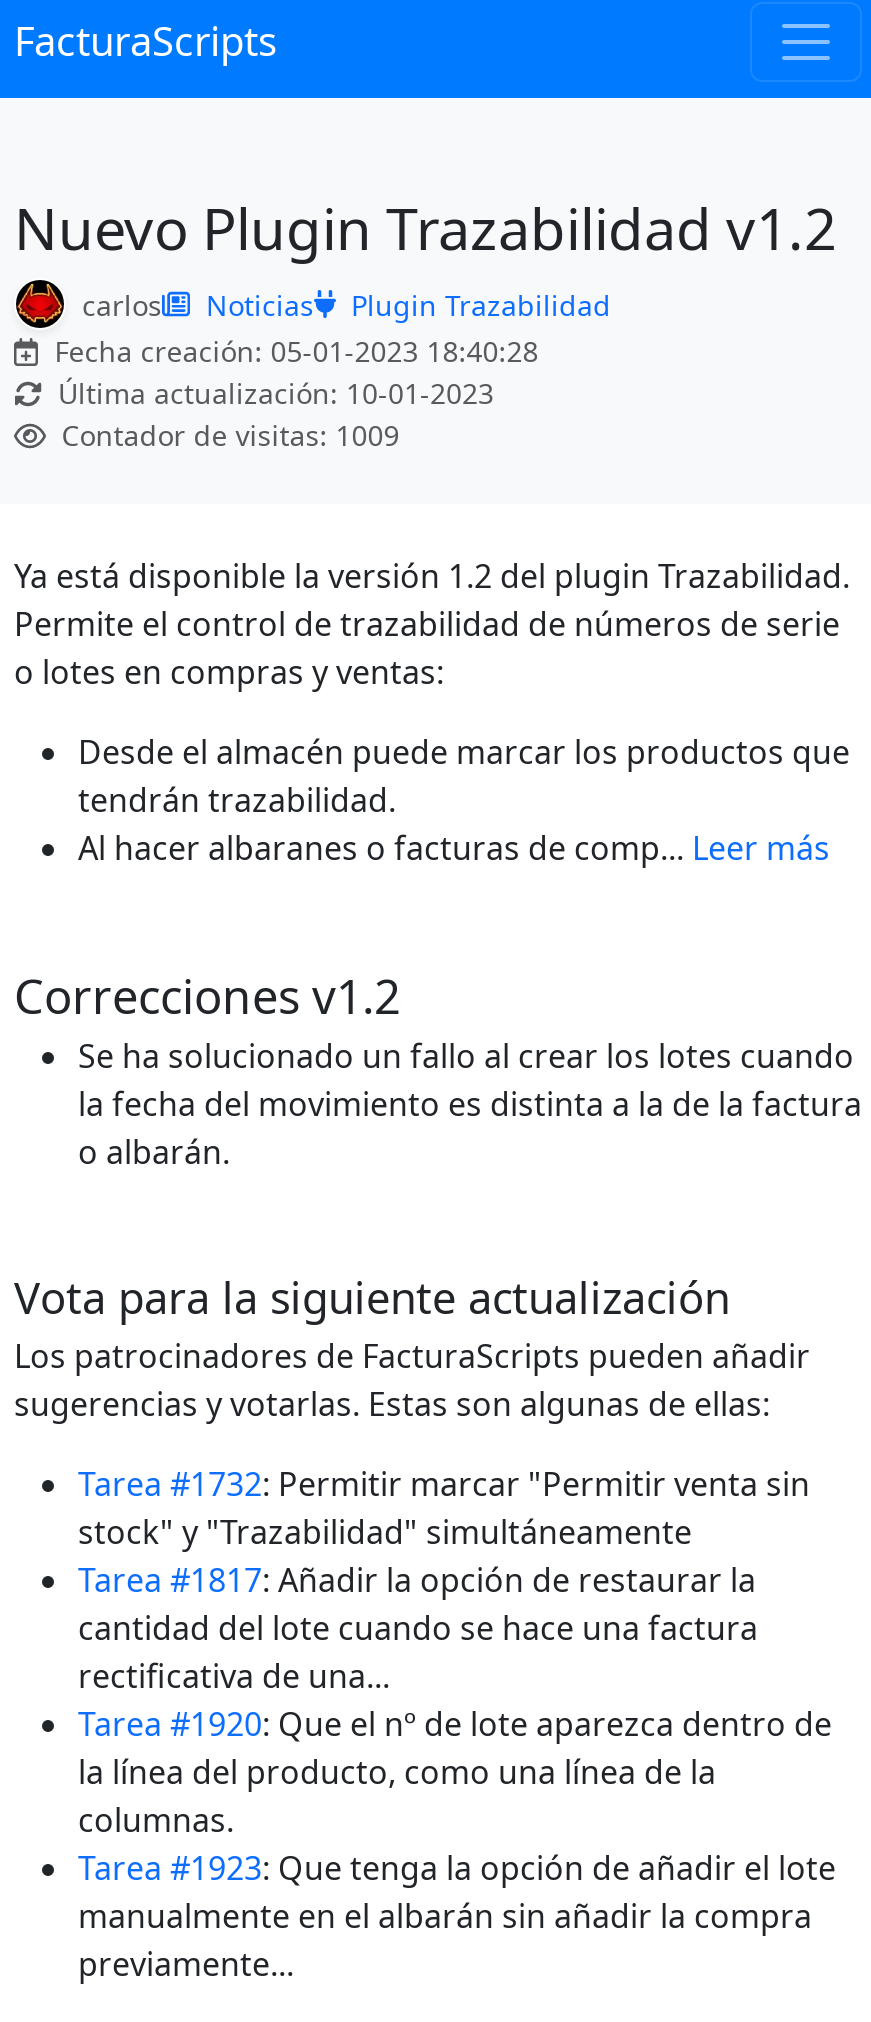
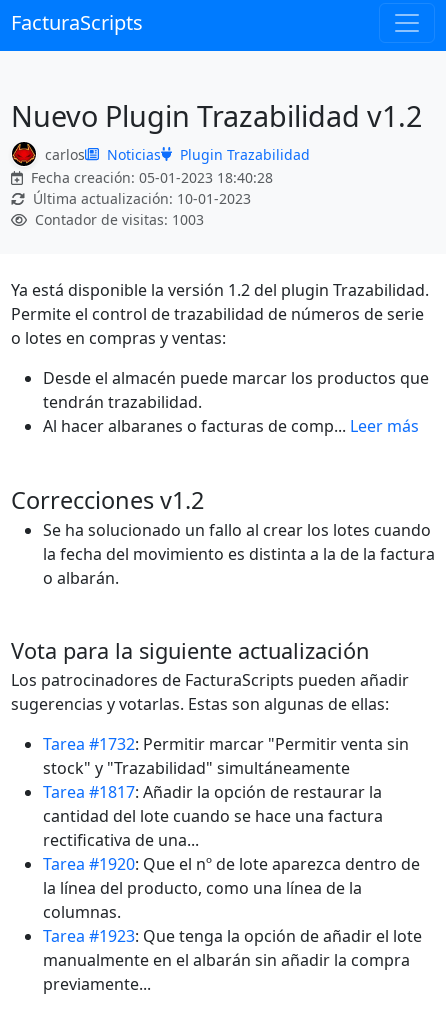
- Contador de visitas: 1009
+ Contador de visitas: 1003
